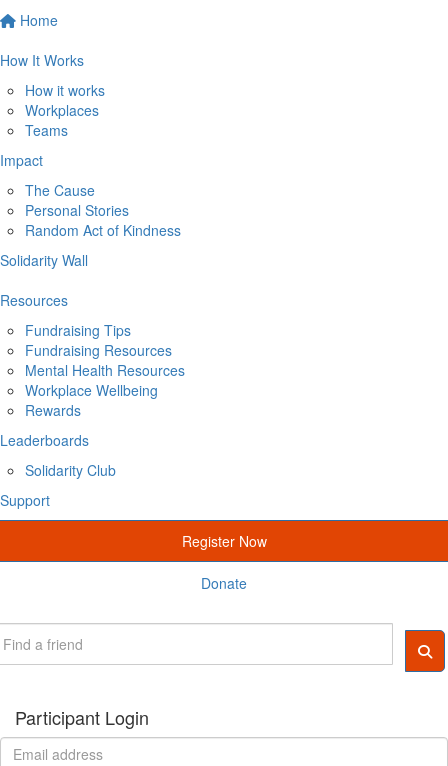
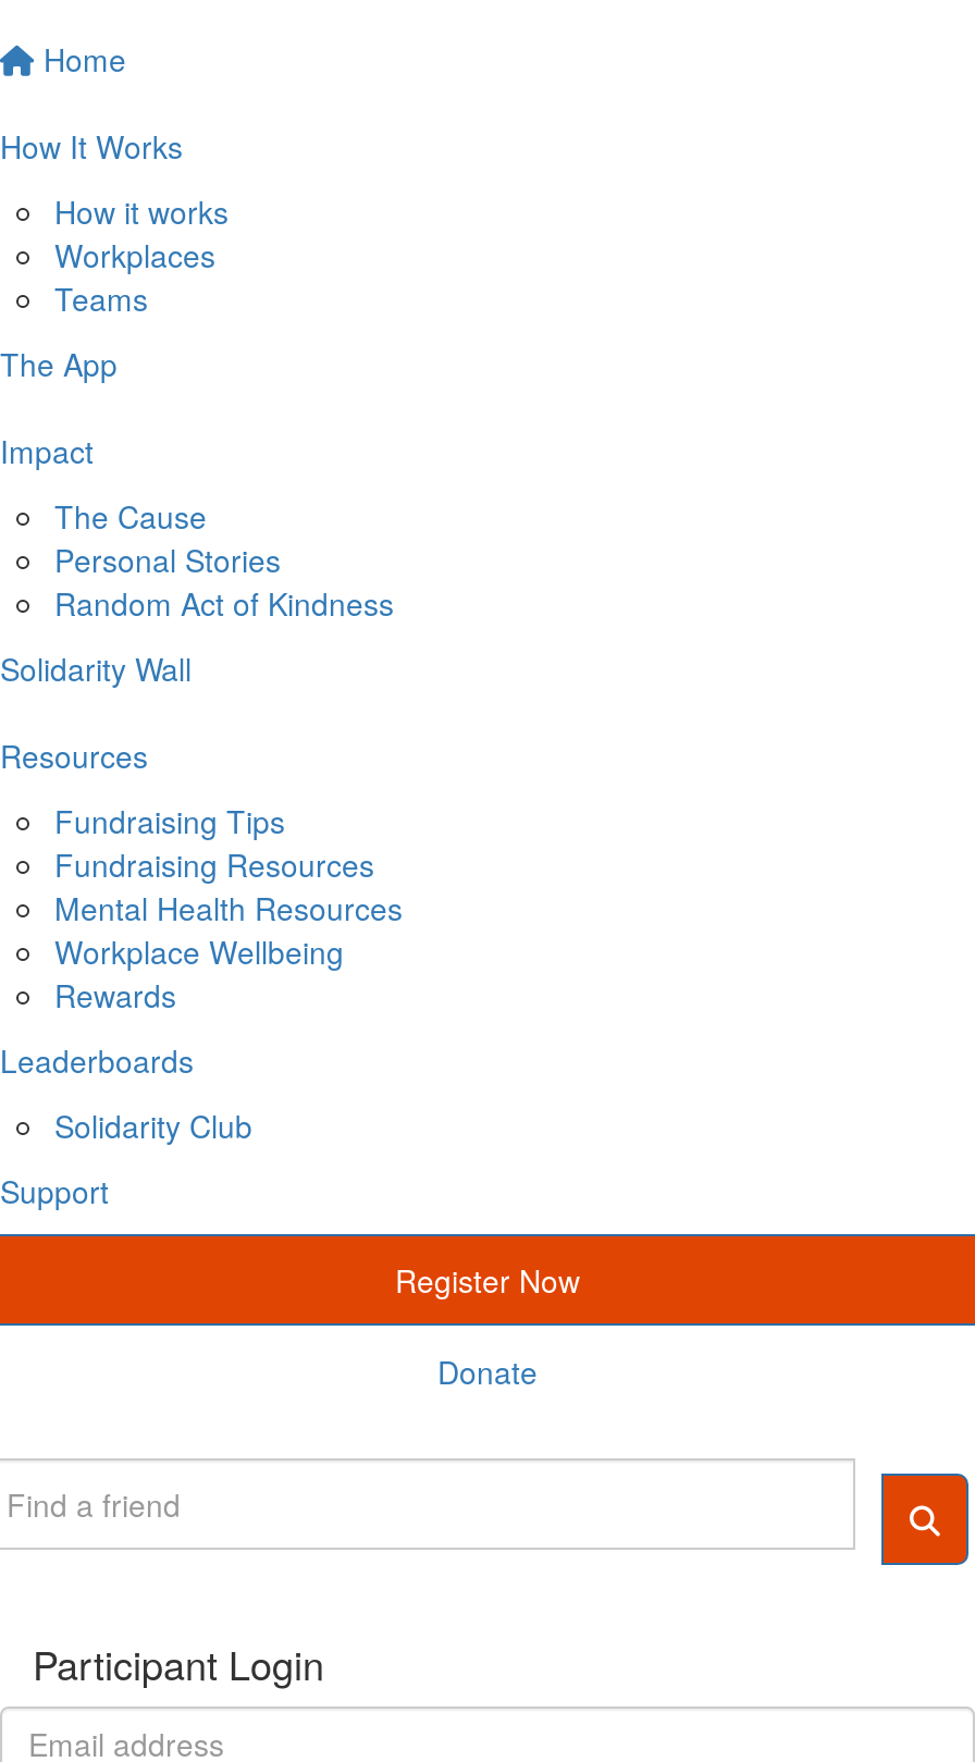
+ The App
